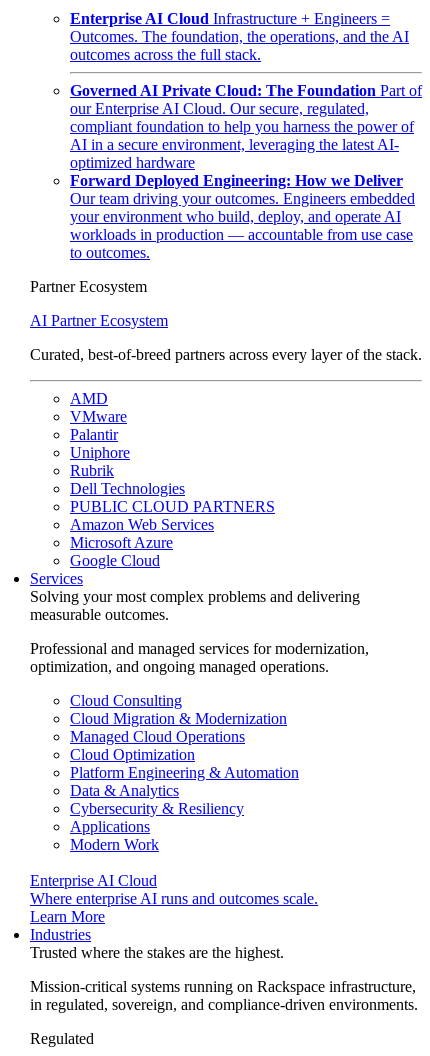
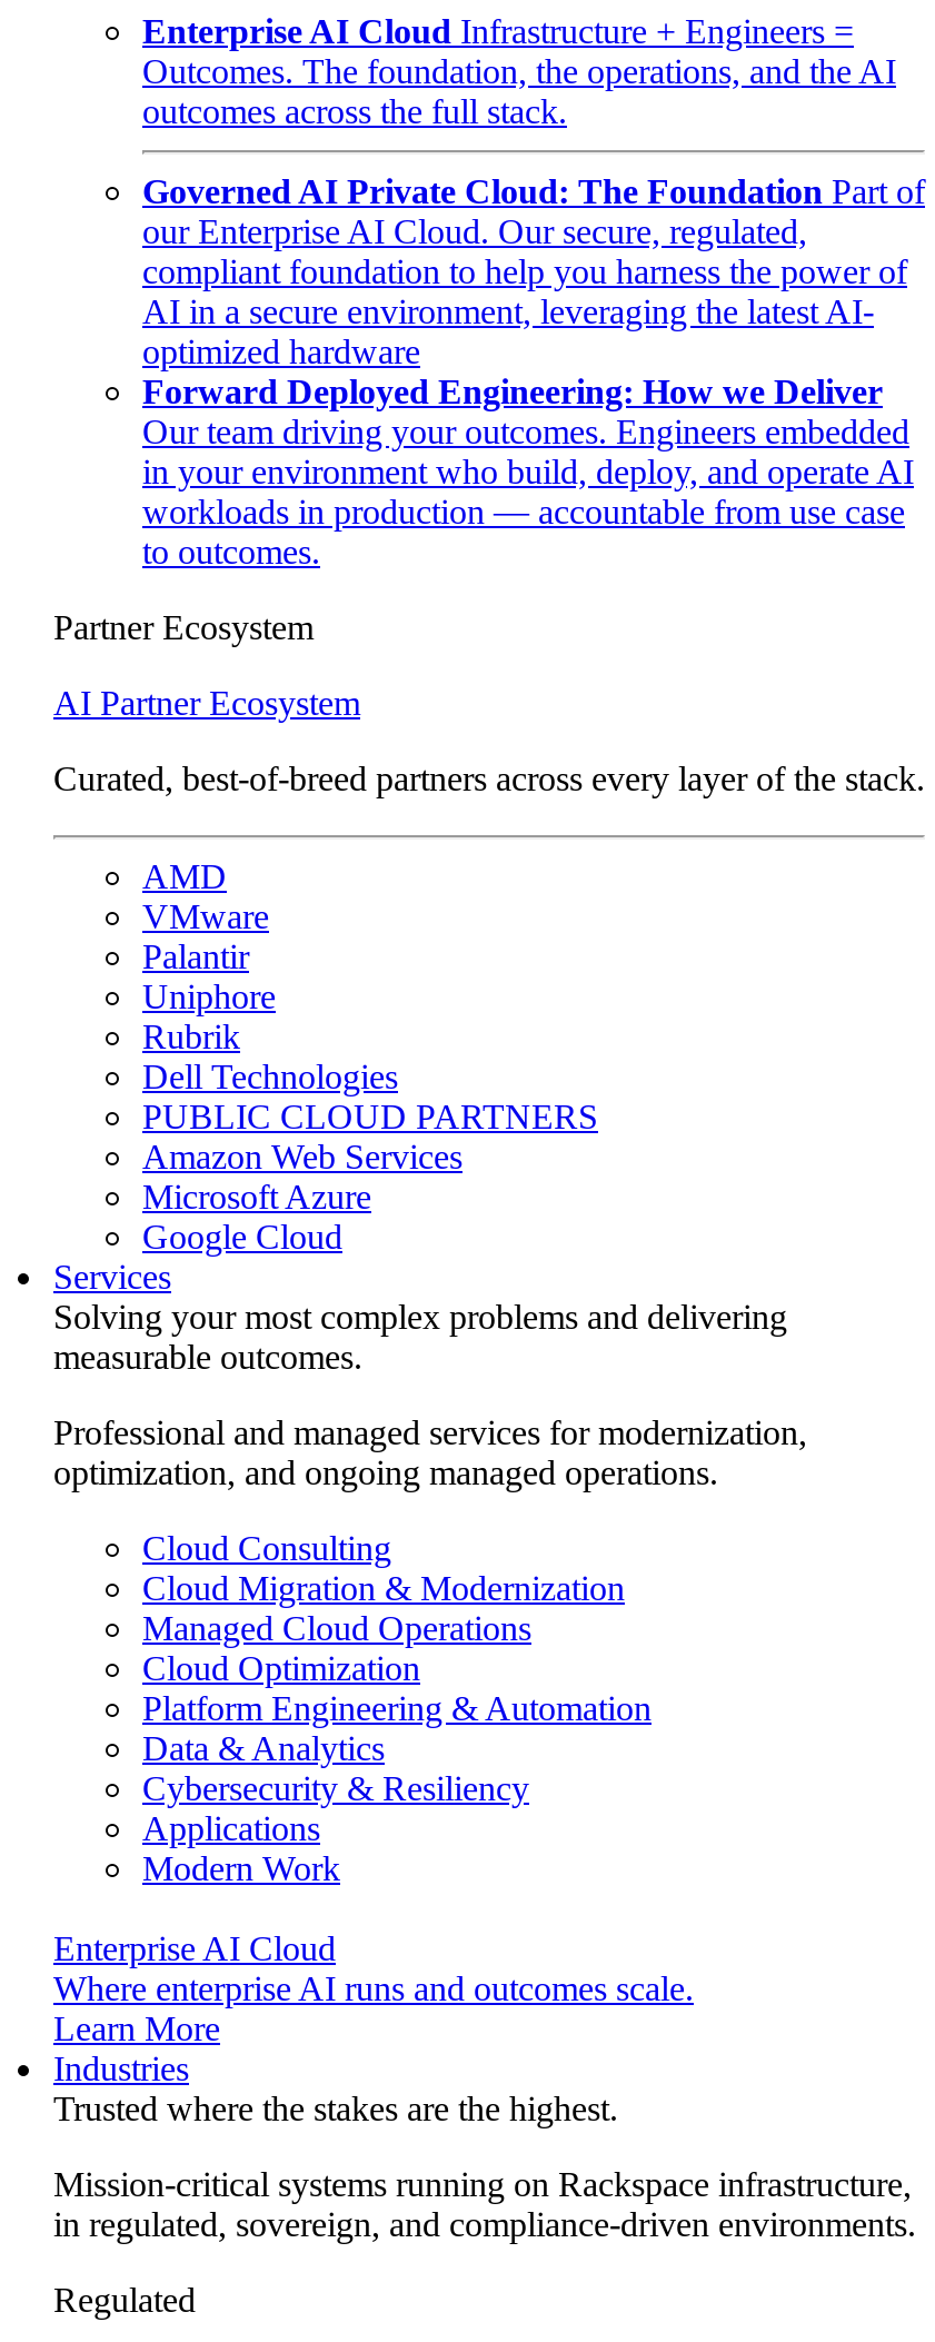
- your environment who build, deploy, and operate AI
+ in your environment who build, deploy, and operate AI
